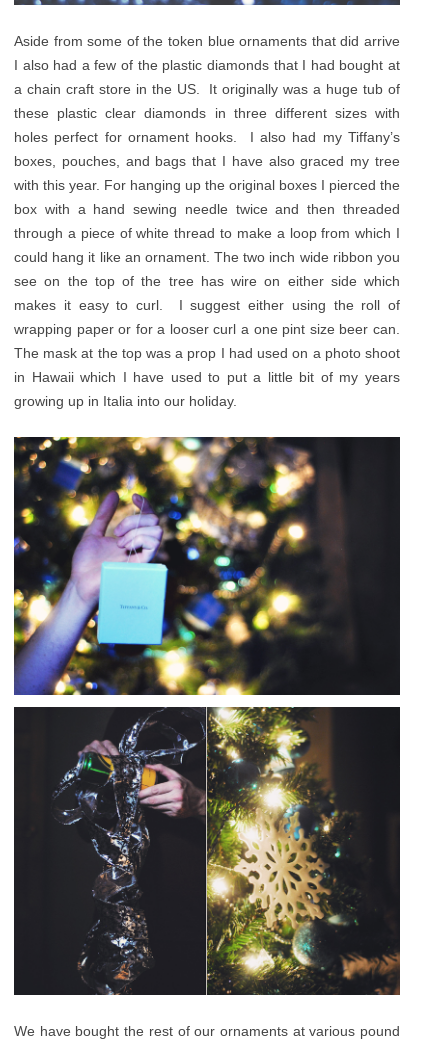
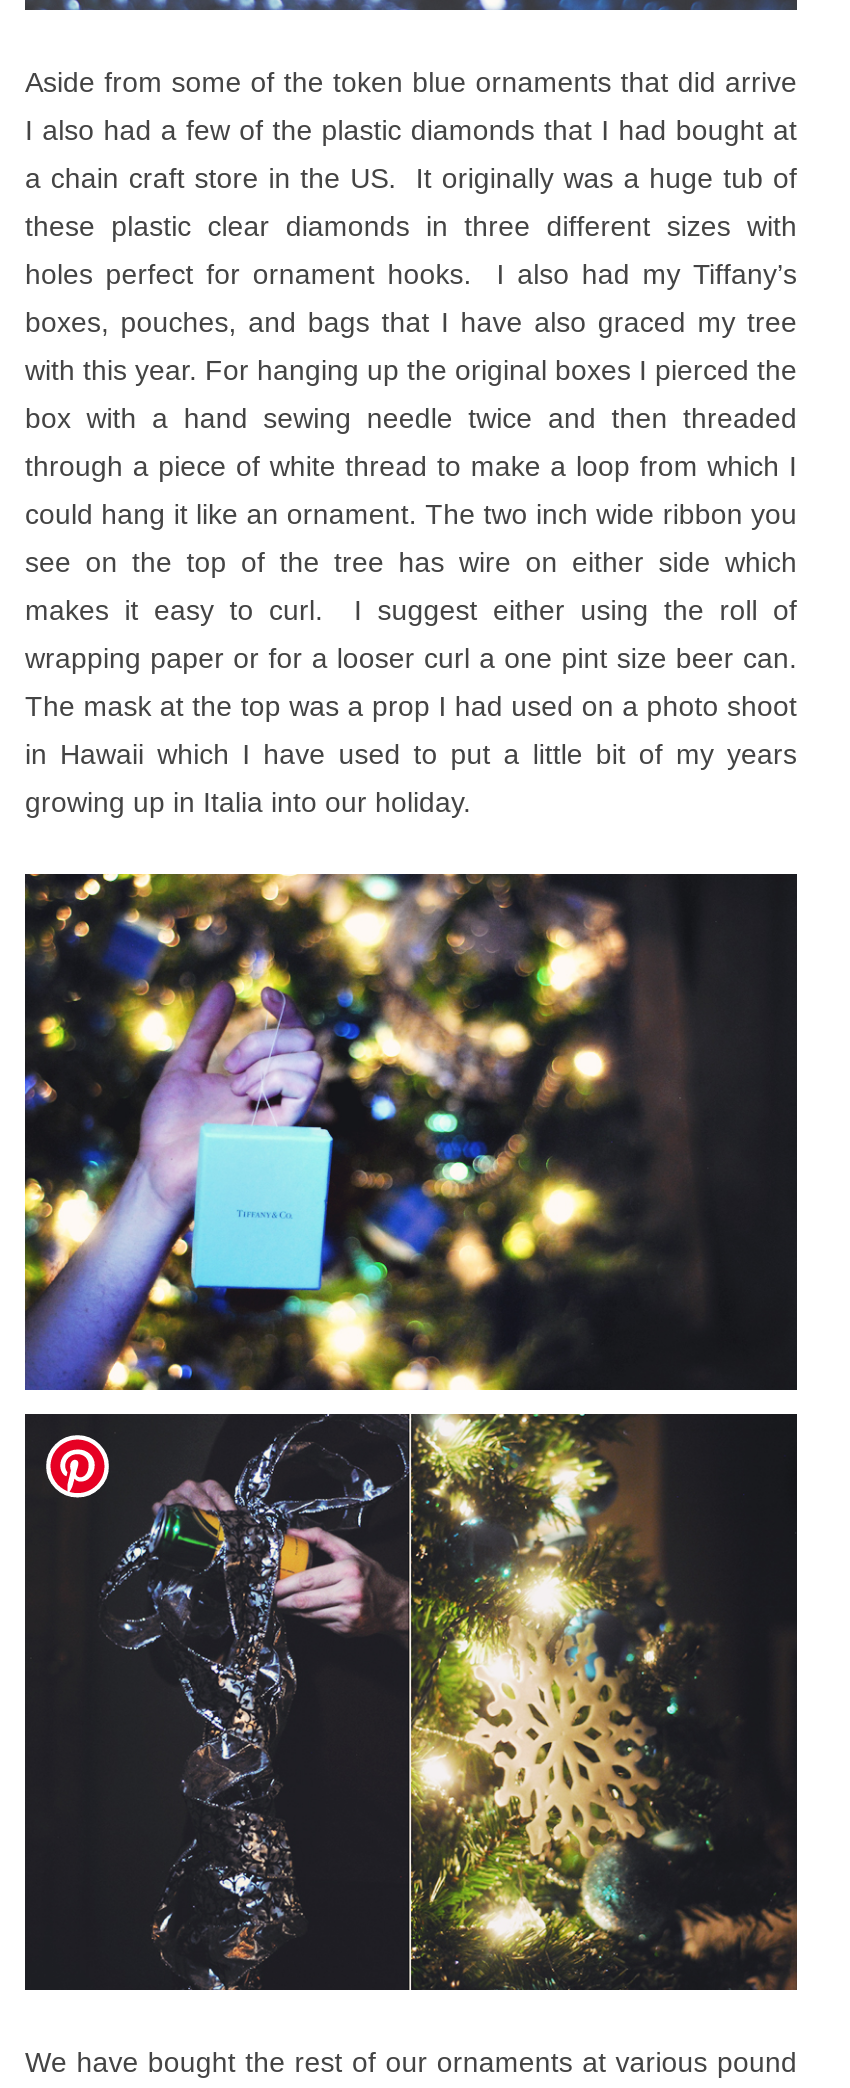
+ [image]
